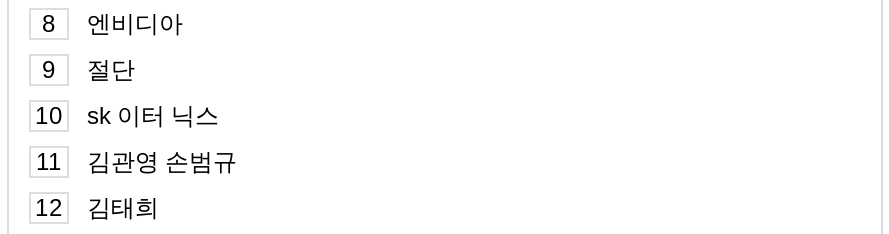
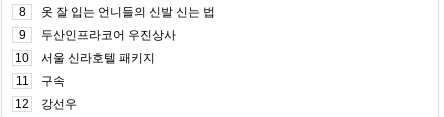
- 엔비디아
+ 옷 잘 입는 언니들의 신발 신는 법

- 절단
+ 두산인프라코어 우진상사

- sk 이터 닉스
+ 서울 신라호텔 패키지

- 김관영 손범규
+ 구속

- 김태희
+ 강선우
